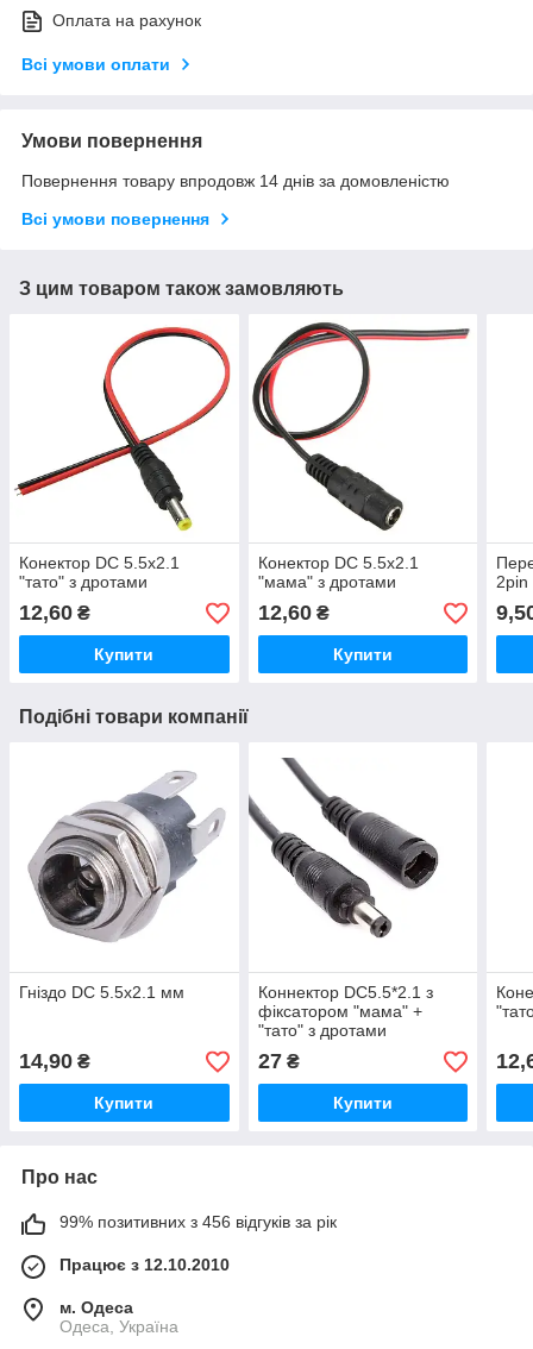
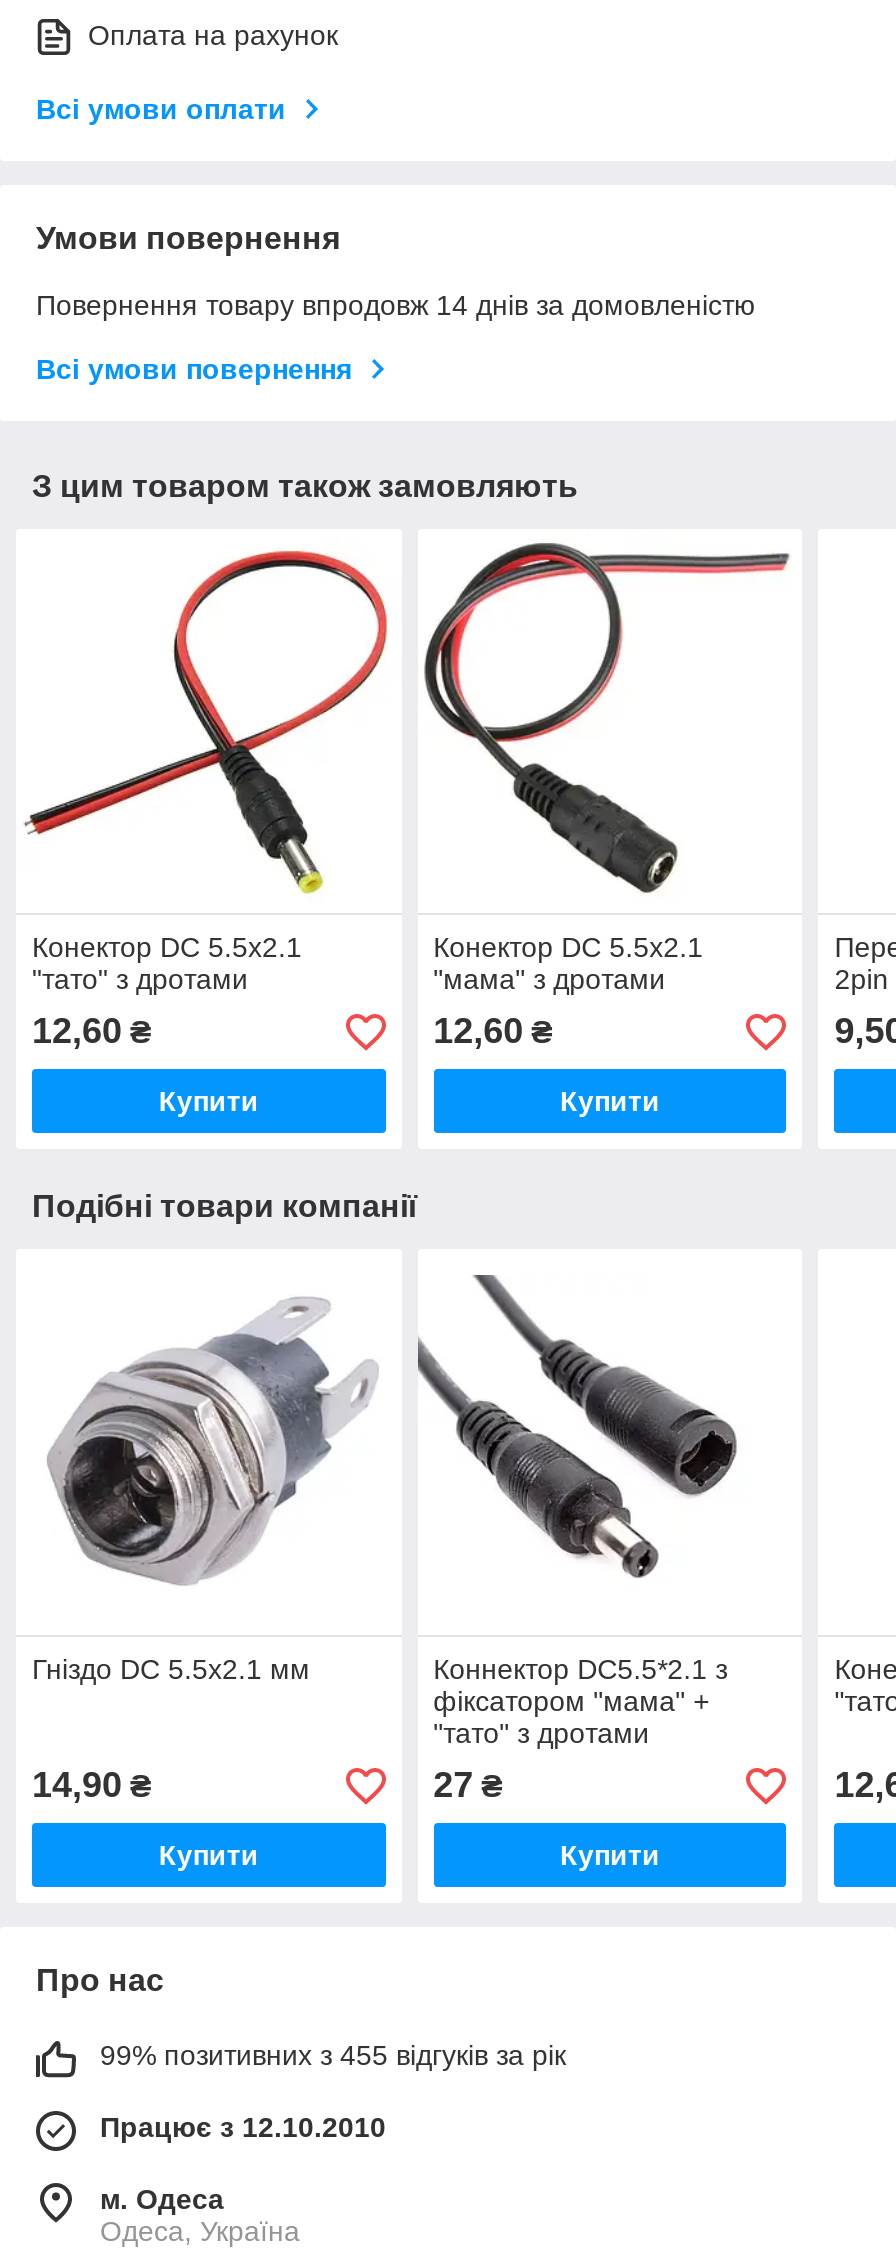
- 99% позитивних з 456 відгуків за рік
+ 99% позитивних з 455 відгуків за рік
